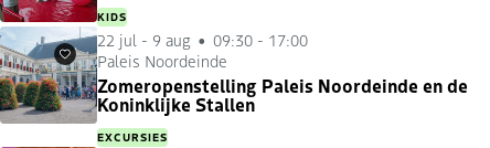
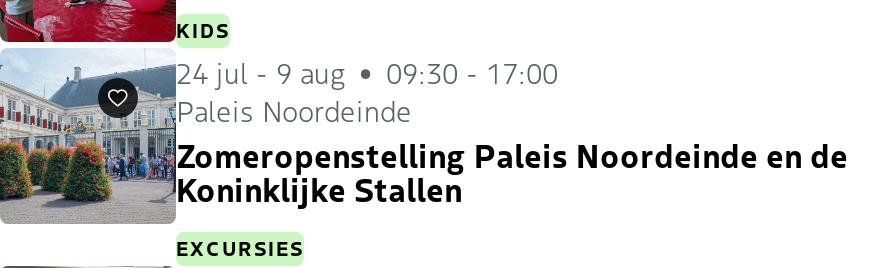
- 22 jul - 9 aug 09:30 - 17:00
+ 24 jul - 9 aug 09:30 - 17:00
